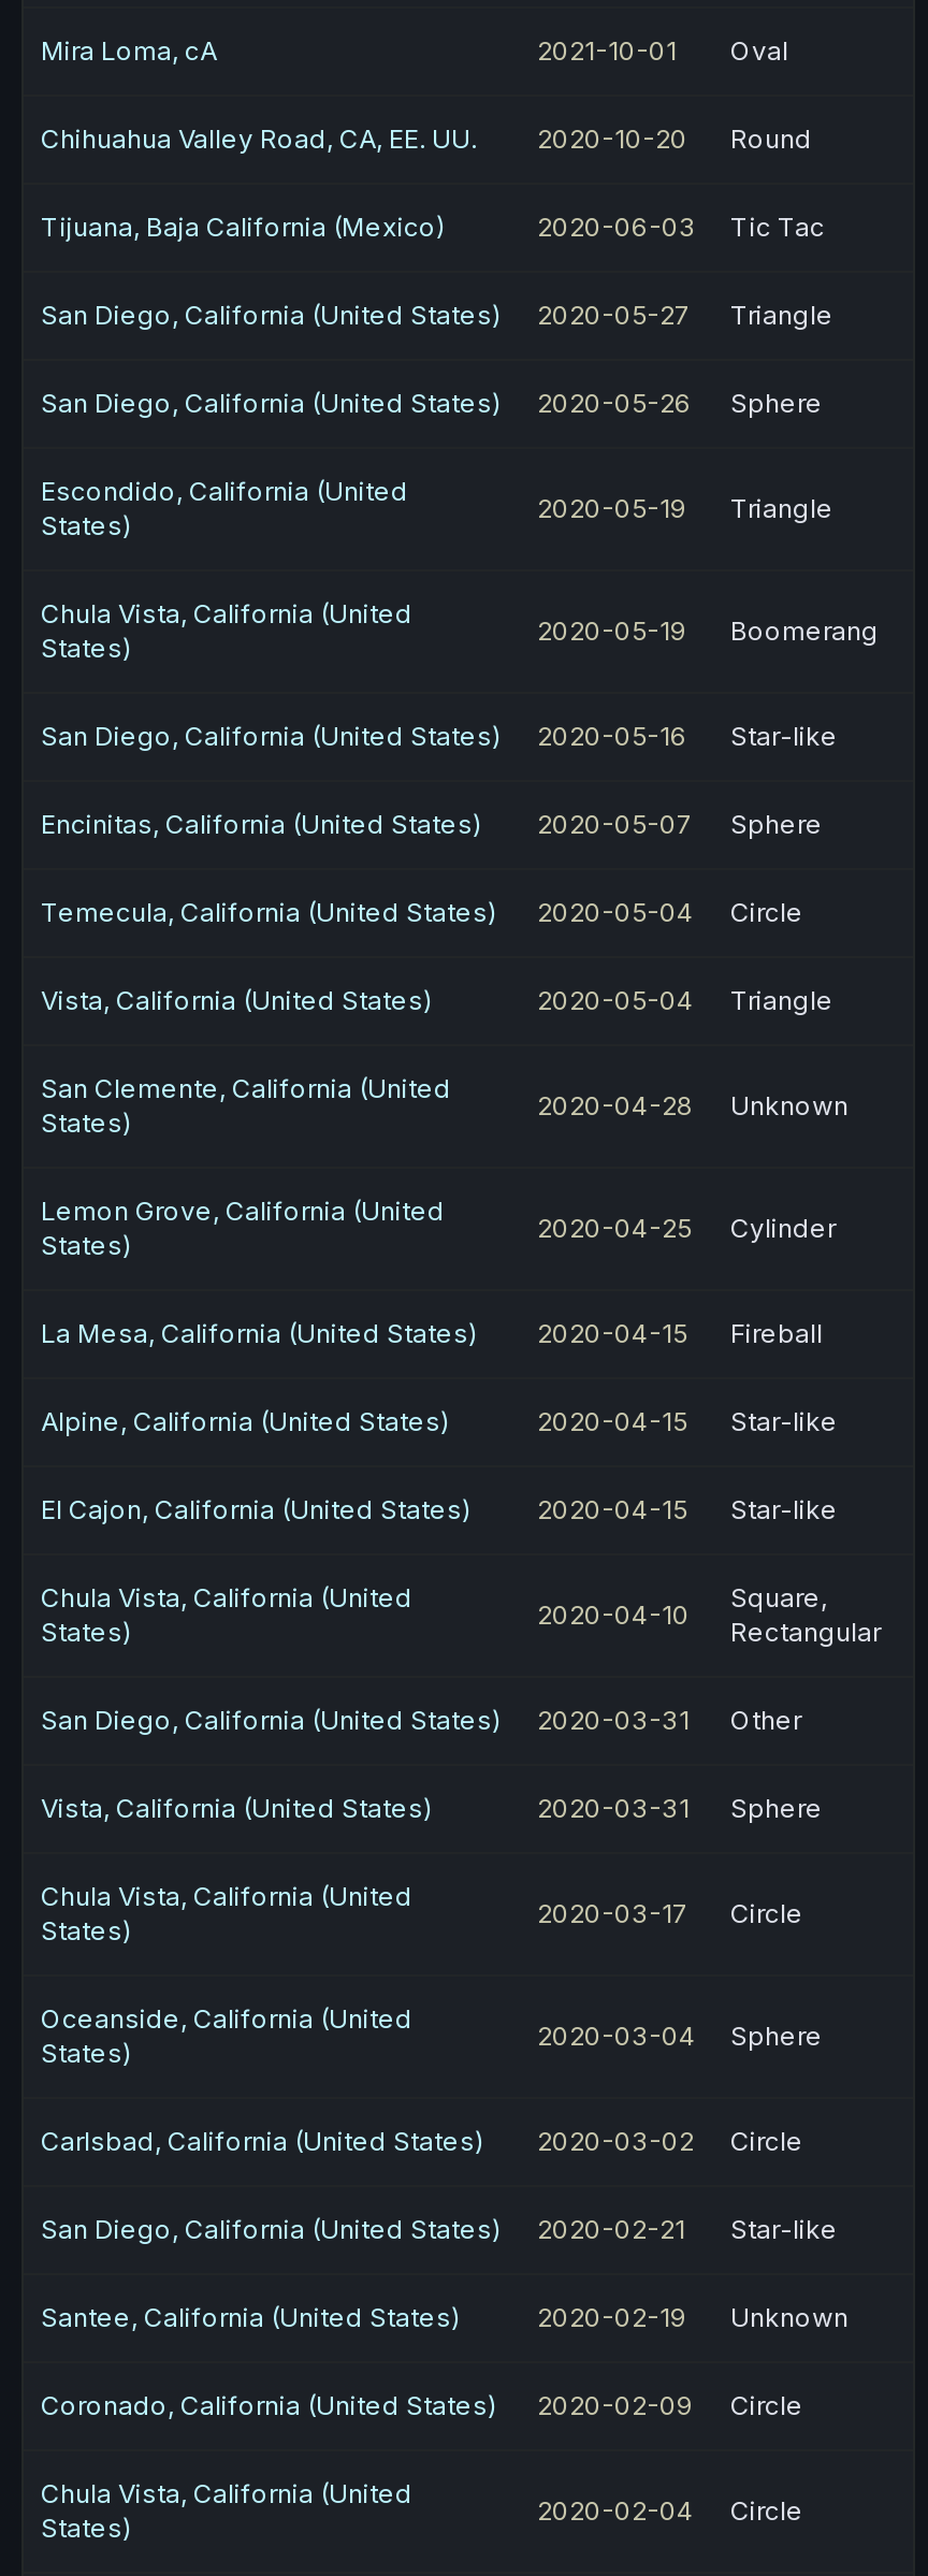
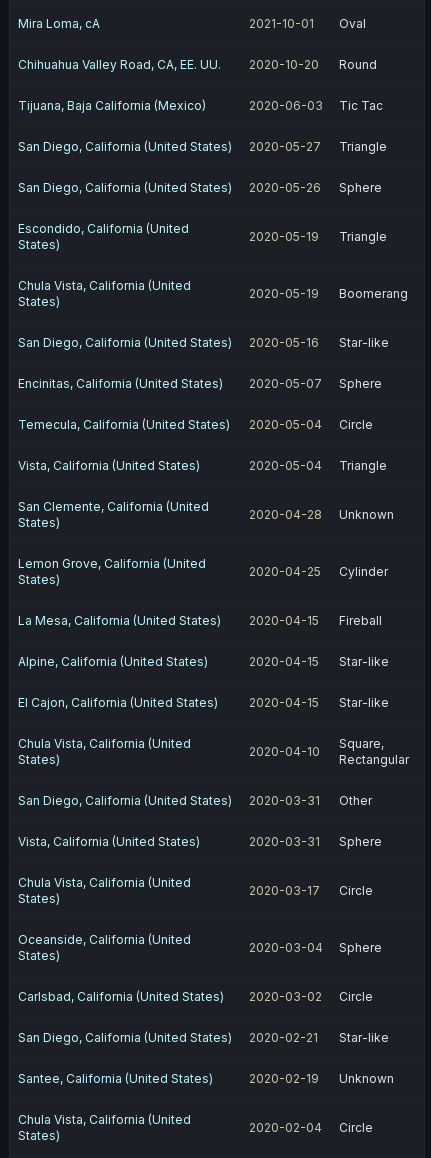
- Coronado, California (United States)
- 2020-02-09
- Circle
